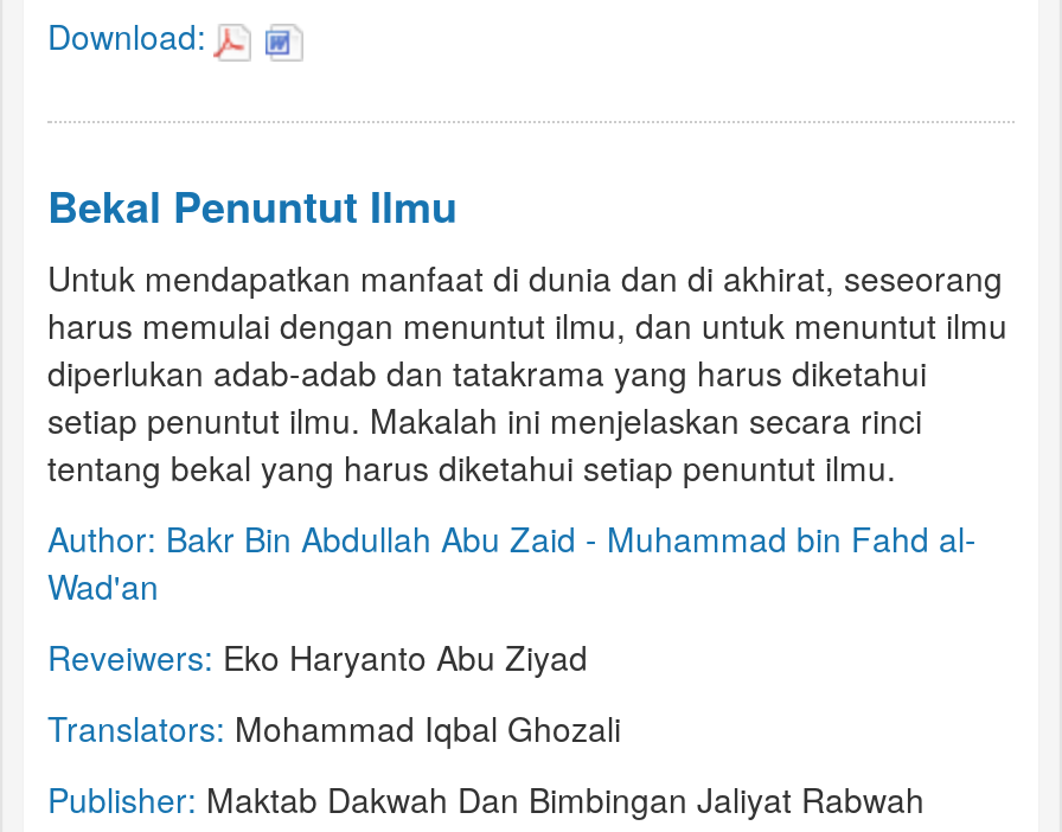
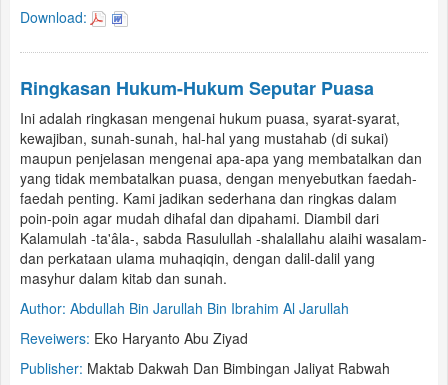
- Bekal Penuntut Ilmu
- Untuk mendapatkan manfaat di dunia dan di akhirat, seseorang
- harus memulai dengan menuntut ilmu, dan untuk menuntut ilmu
- diperlukan adab-adab dan tatakrama yang harus diketahui
- setiap penuntut ilmu. Makalah ini menjelaskan secara rinci
- tentang bekal yang harus diketahui setiap penuntut ilmu.
+ Ringkasan Hukum-Hukum Seputar Puasa
+ Ini adalah ringkasan mengenai hukum puasa, syarat-syarat,
+ kewajiban, sunah-sunah, hal-hal yang mustahab (di sukai)
+ maupun penjelasan mengenai apa-apa yang membatalkan dan
+ yang tidak membatalkan puasa, dengan menyebutkan faedah-
+ faedah penting. Kami jadikan sederhana dan ringkas dalam
+ poin-poin agar mudah dihafal dan dipahami. Diambil dari
+ Kalamulah -ta'âla-, sabda Rasulullah -shalallahu alaihi wasalam-
+ dan perkataan ulama muhaqiqin, dengan dalil-dalil yang
+ masyhur dalam kitab dan sunah.

- Author: Bakr Bin Abdullah Abu Zaid - Muhammad bin Fahd al-
- Wad'an
+ Author: Abdullah Bin Jarullah Bin Ibrahim Al Jarullah

moved down: Reveiwers: Eko Haryanto Abu Ziyad

- Translators: Mohammad Iqbal Ghozali
